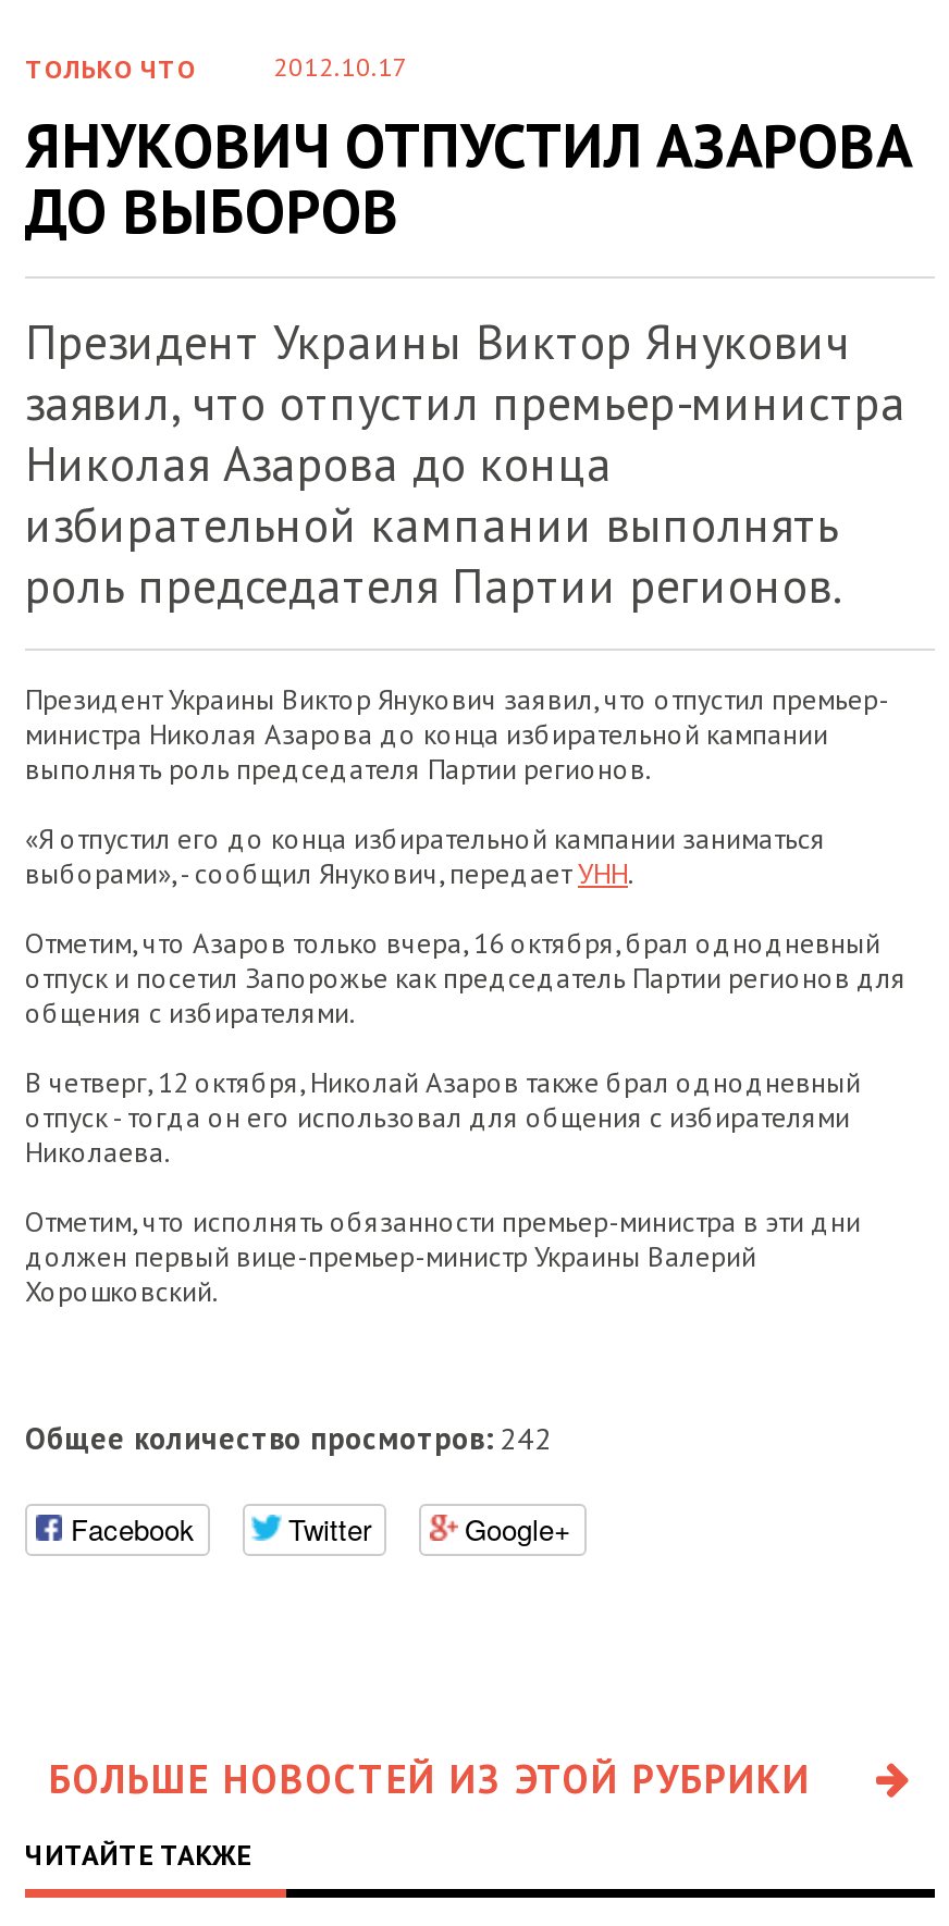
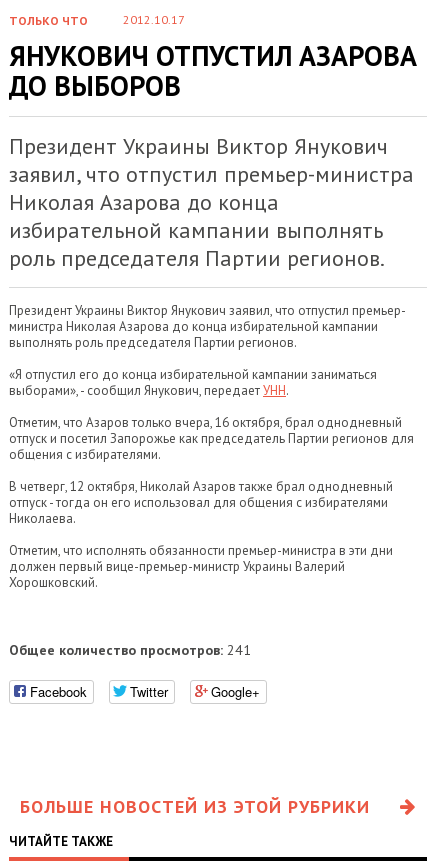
- Общее количество просмотров: 242
+ Общее количество просмотров: 241
